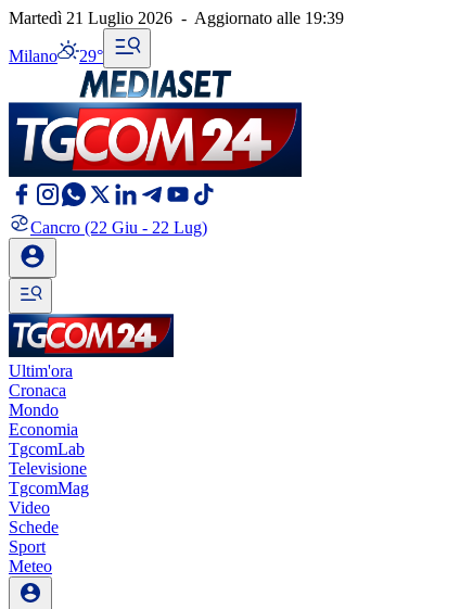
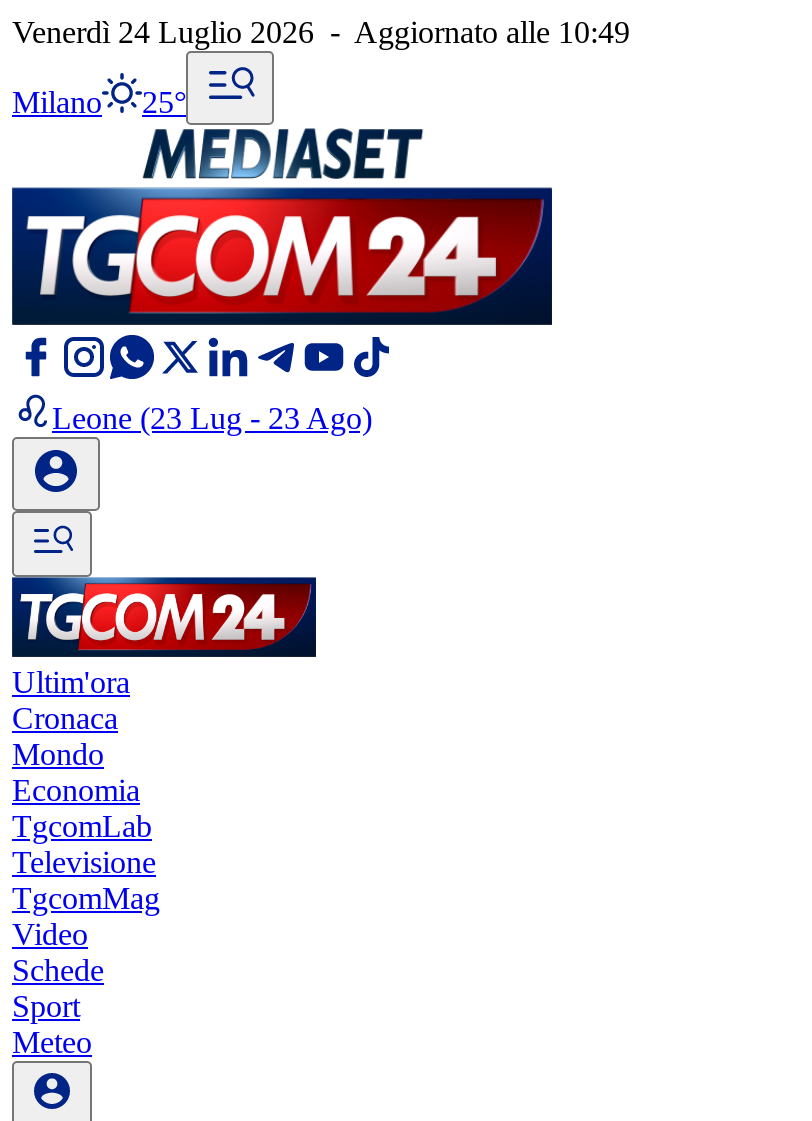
- Martedì 21 Luglio 2026 - Aggiornato alle 19:39
+ Venerdì 24 Luglio 2026 - Aggiornato alle 10:49

- Milano 29°
+ Milano 25°

- Cancro (22 Giu - 22 Lug)
+ Leone (23 Lug - 23 Ago)
